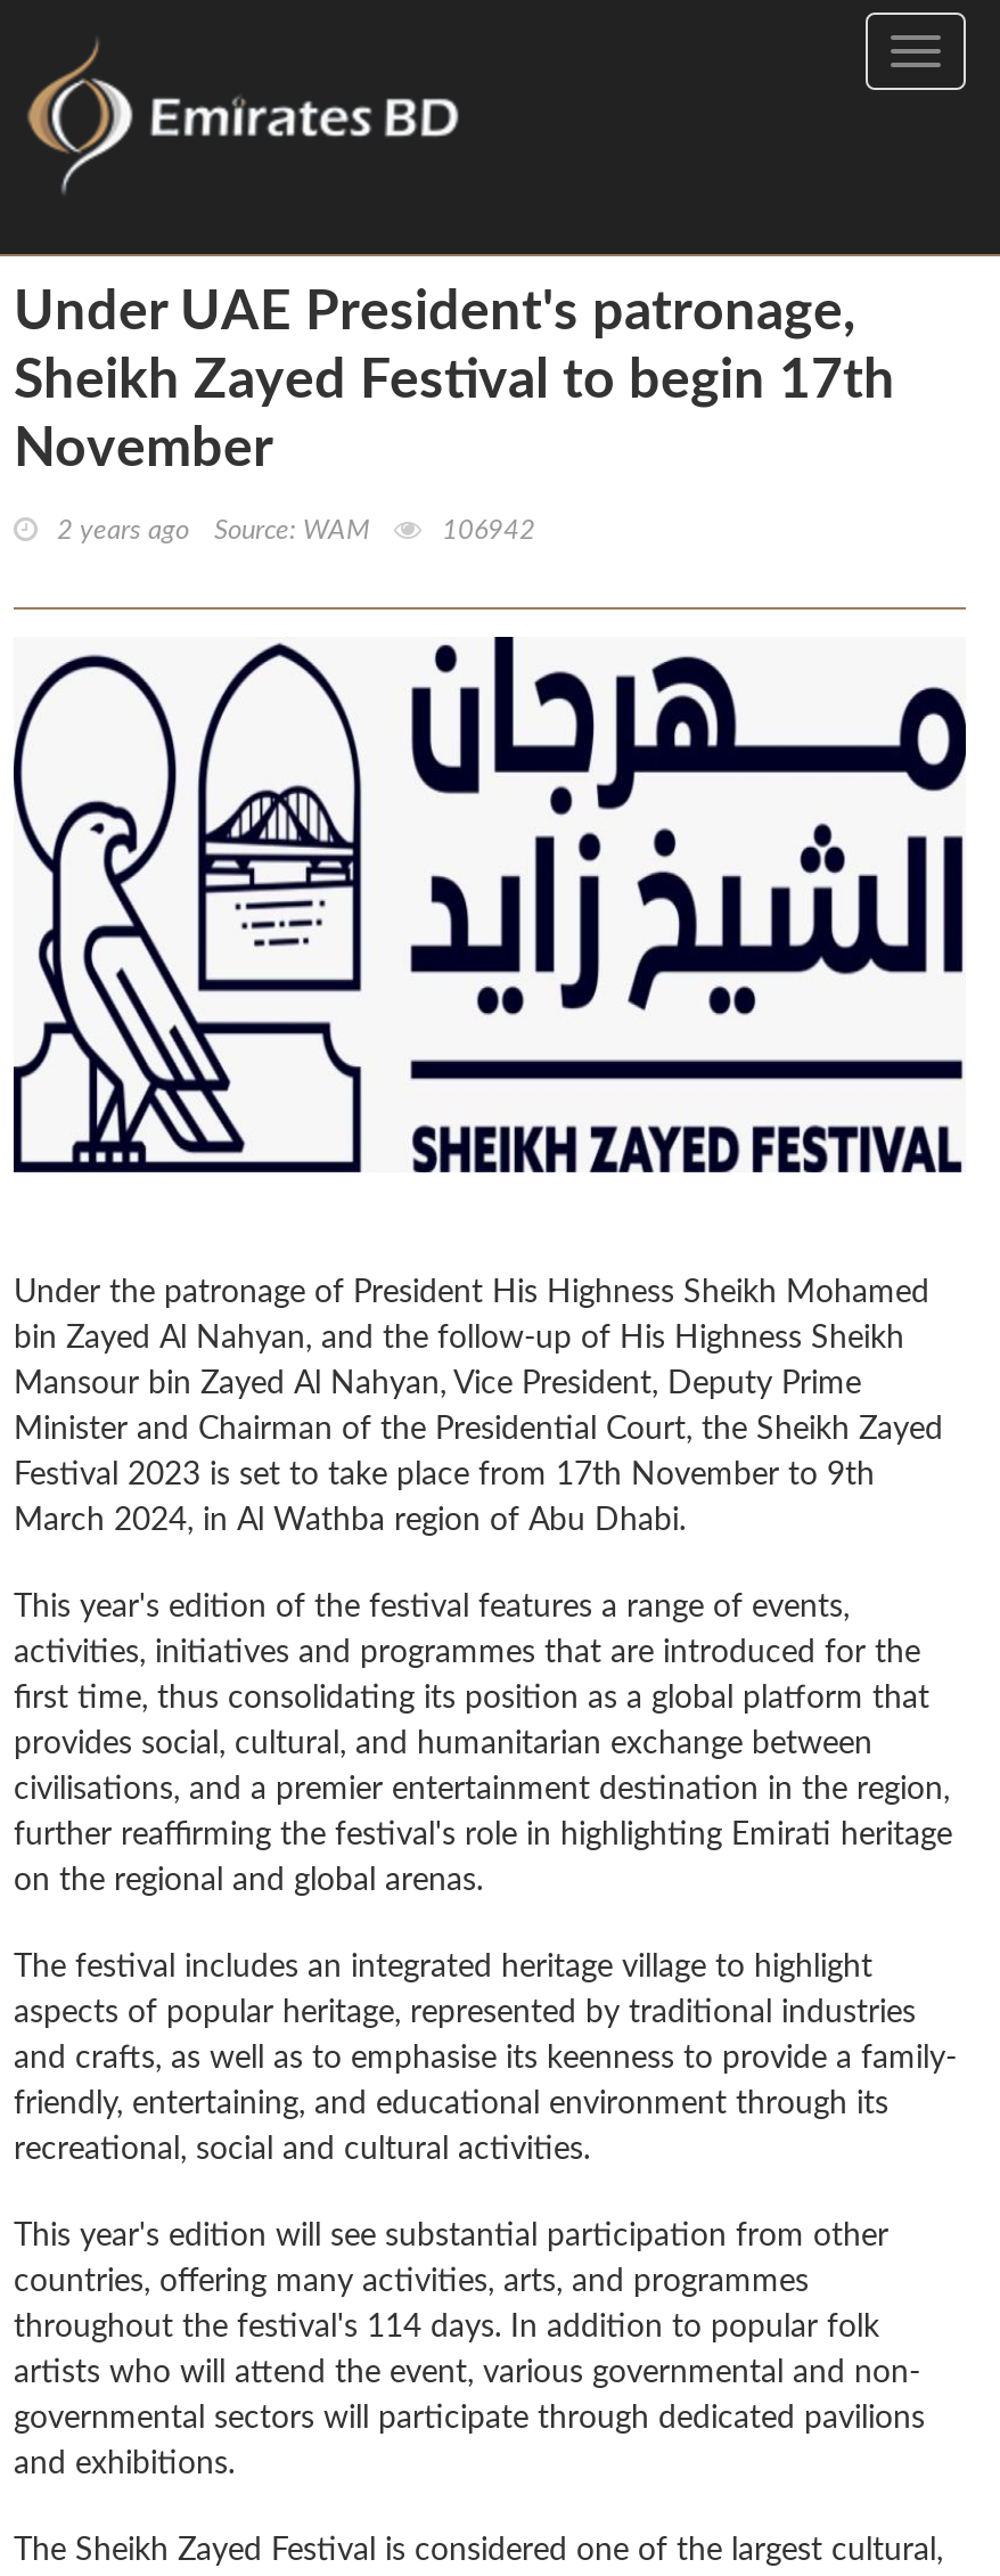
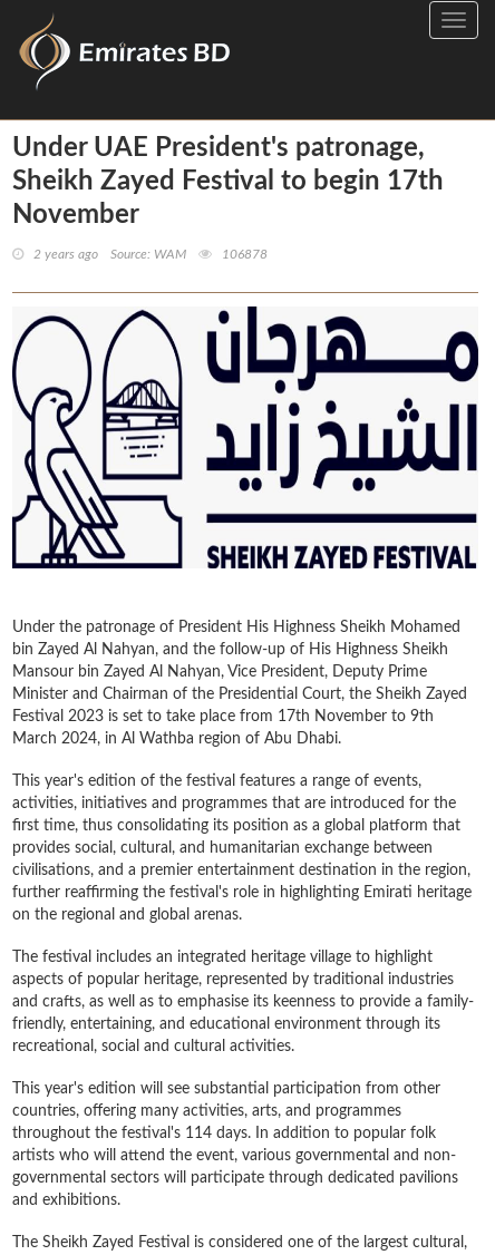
- 106942
+ 106878
